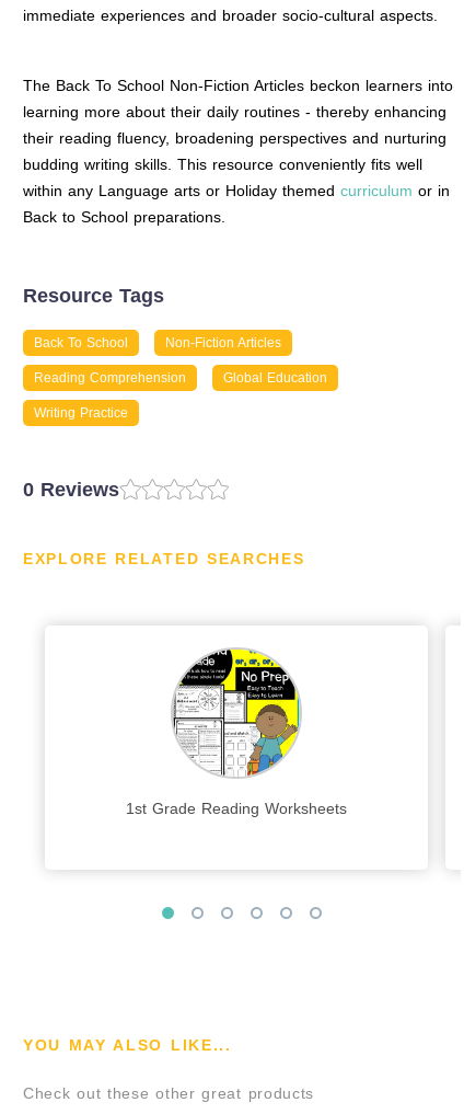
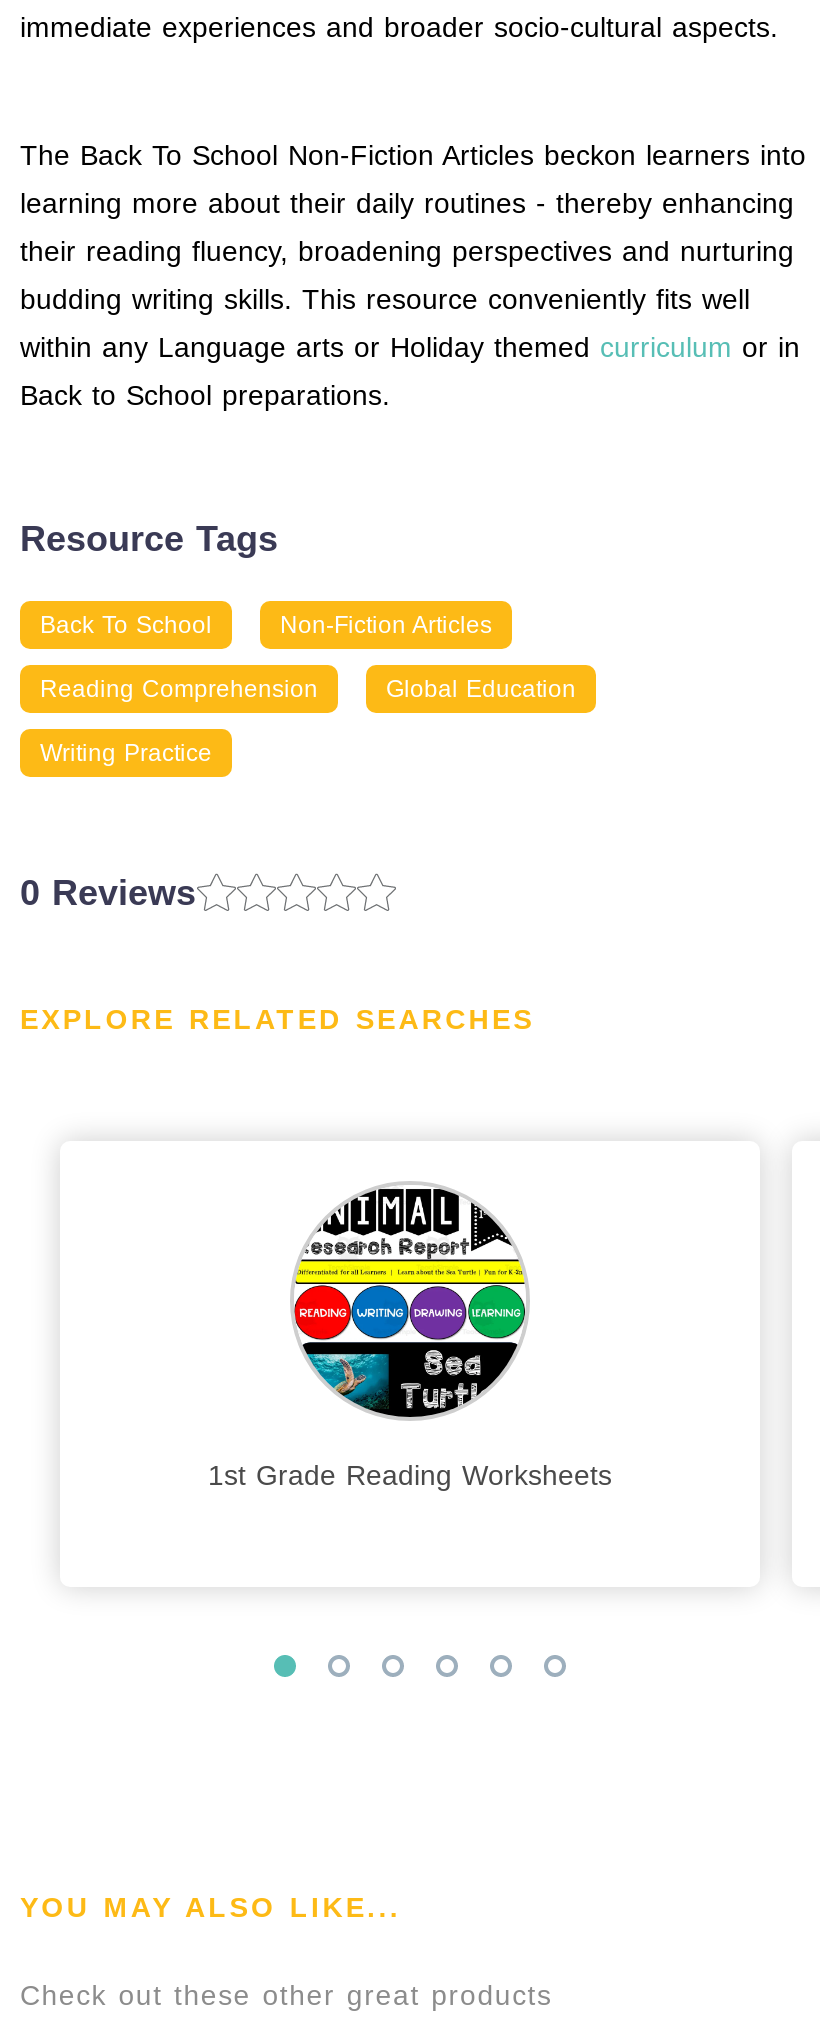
- [image]
+ [image]
